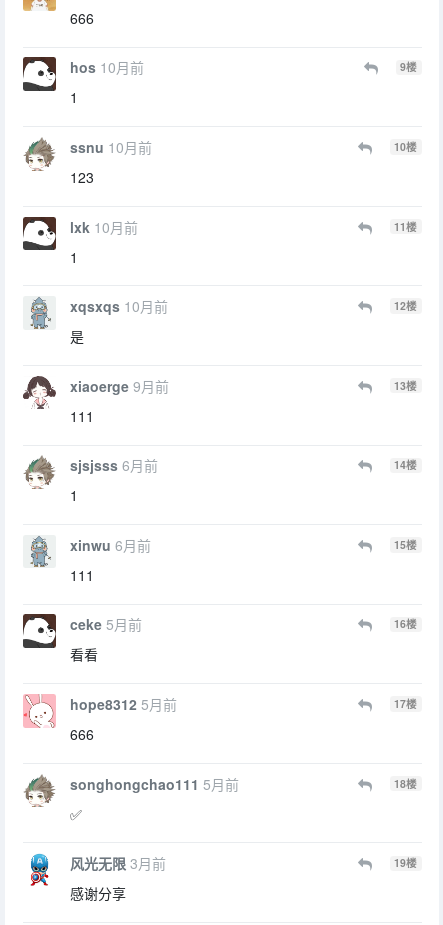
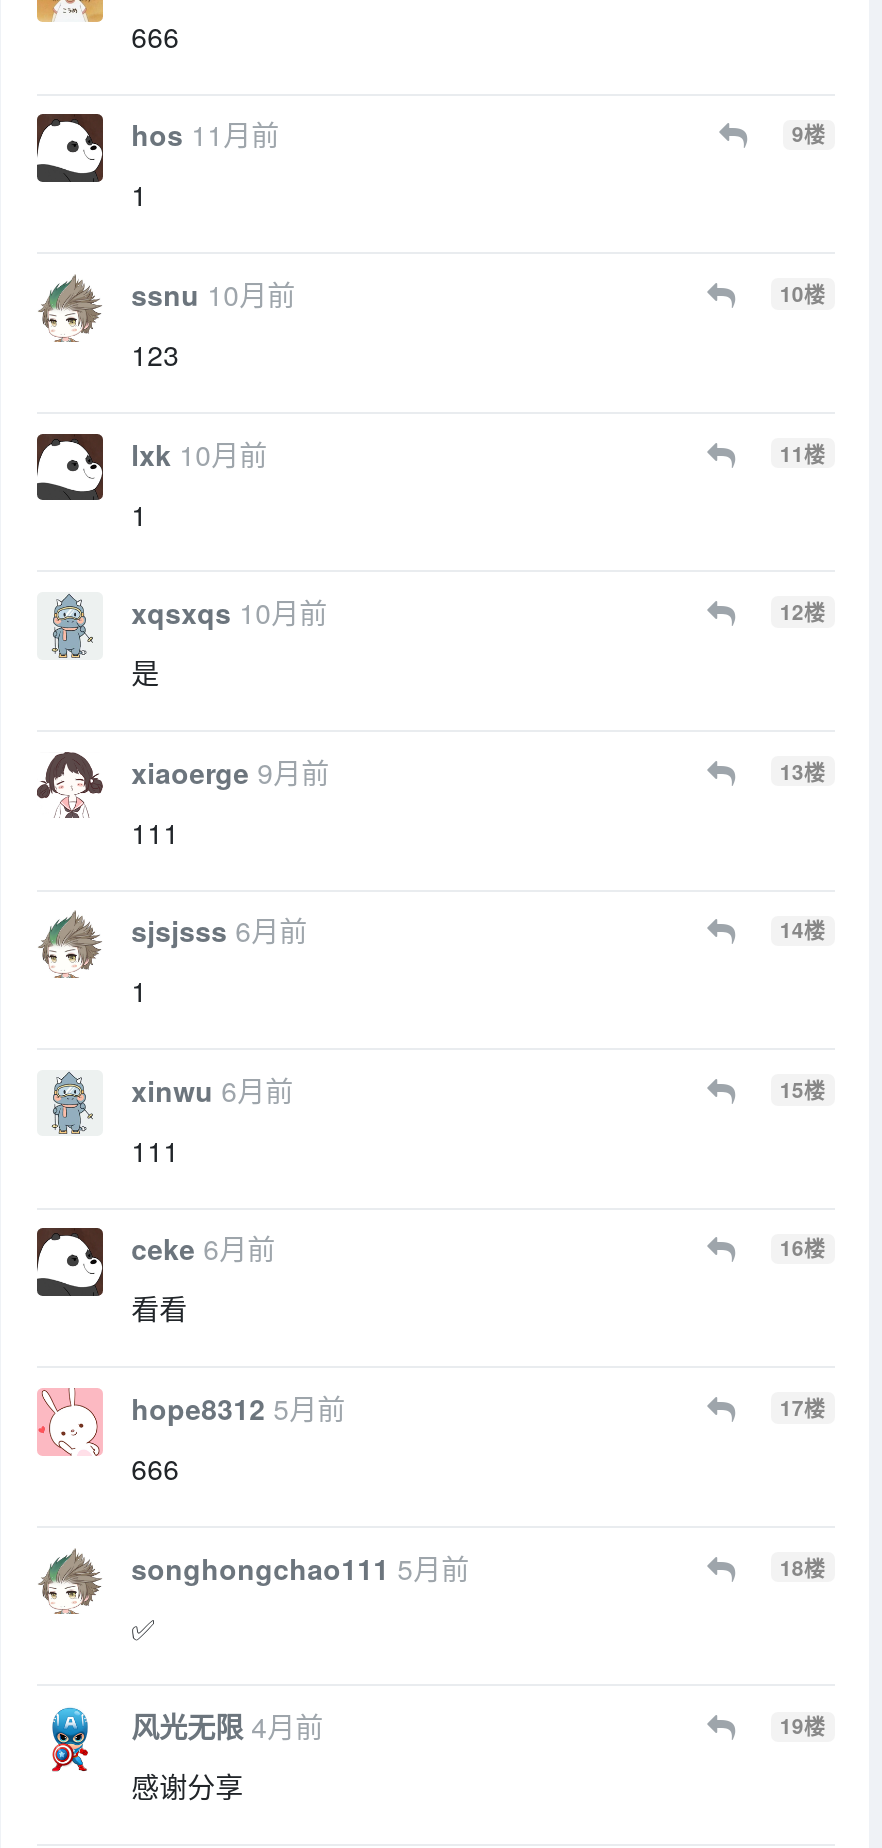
- hos 10月前
+ hos 11月前

- ceke 5月前
+ ceke 6月前

- 风光无限 3月前
+ 风光无限 4月前
